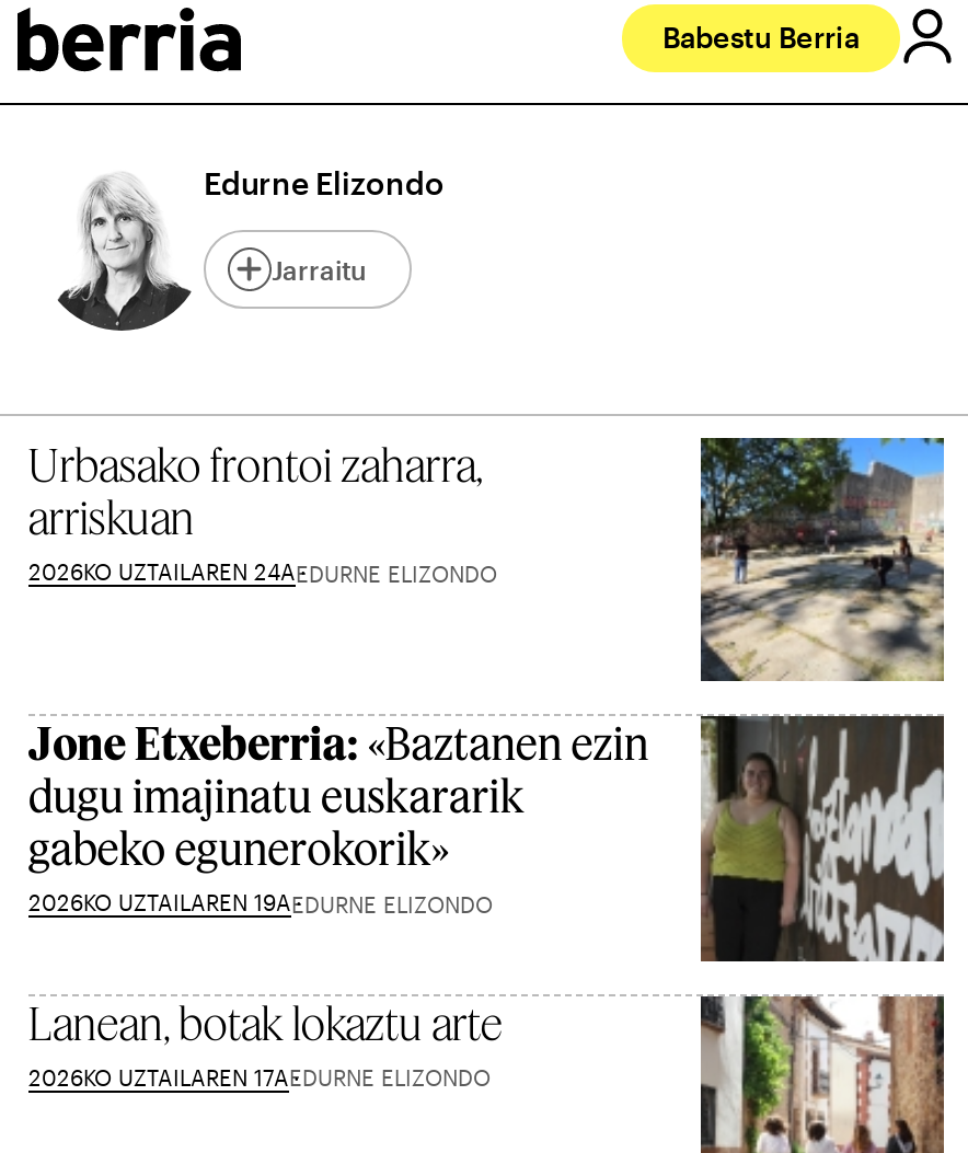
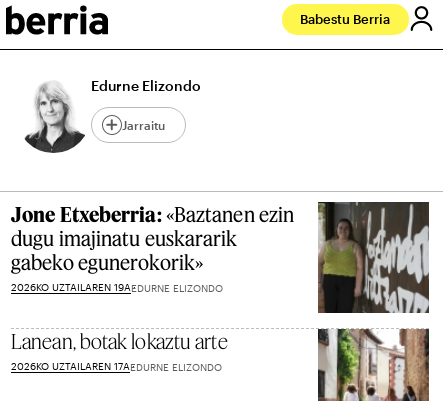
- Urbasako frontoi zaharra,
- arriskuan
- 2026KO UZTAILAREN 24AEDURNE ELIZONDO

- [image]
